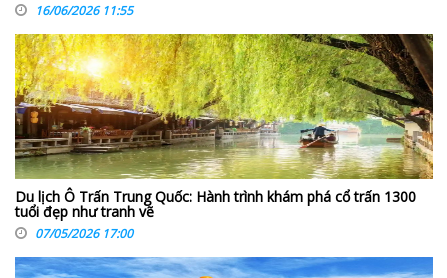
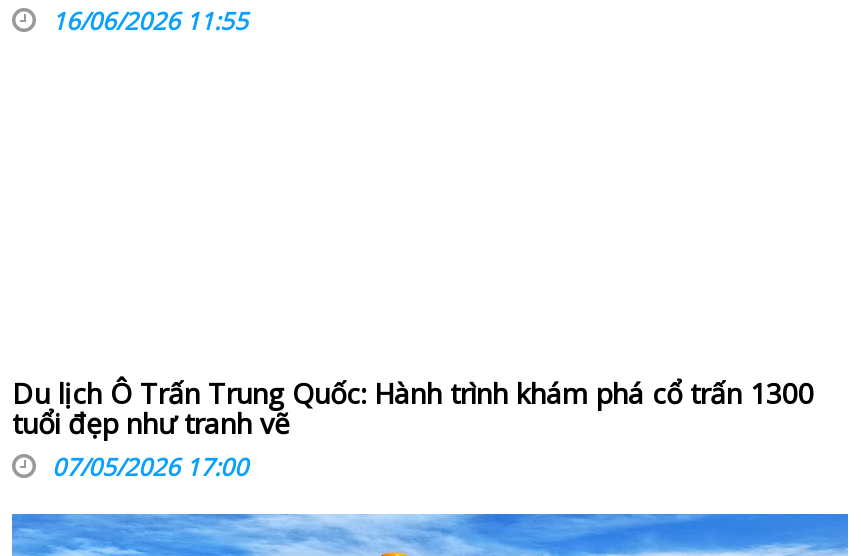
- [image]
